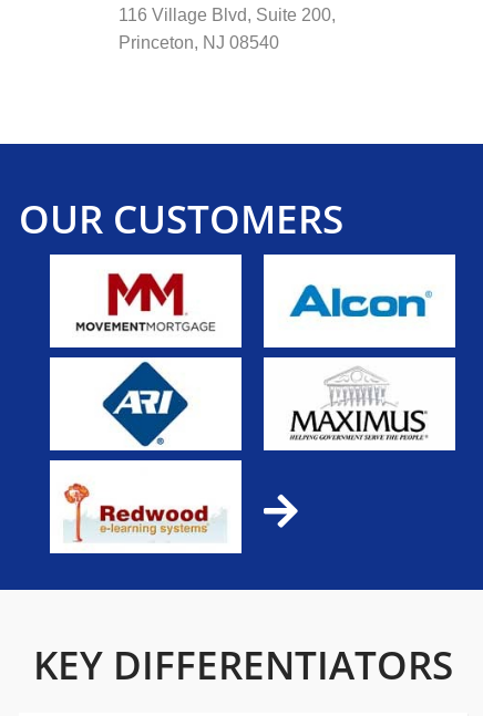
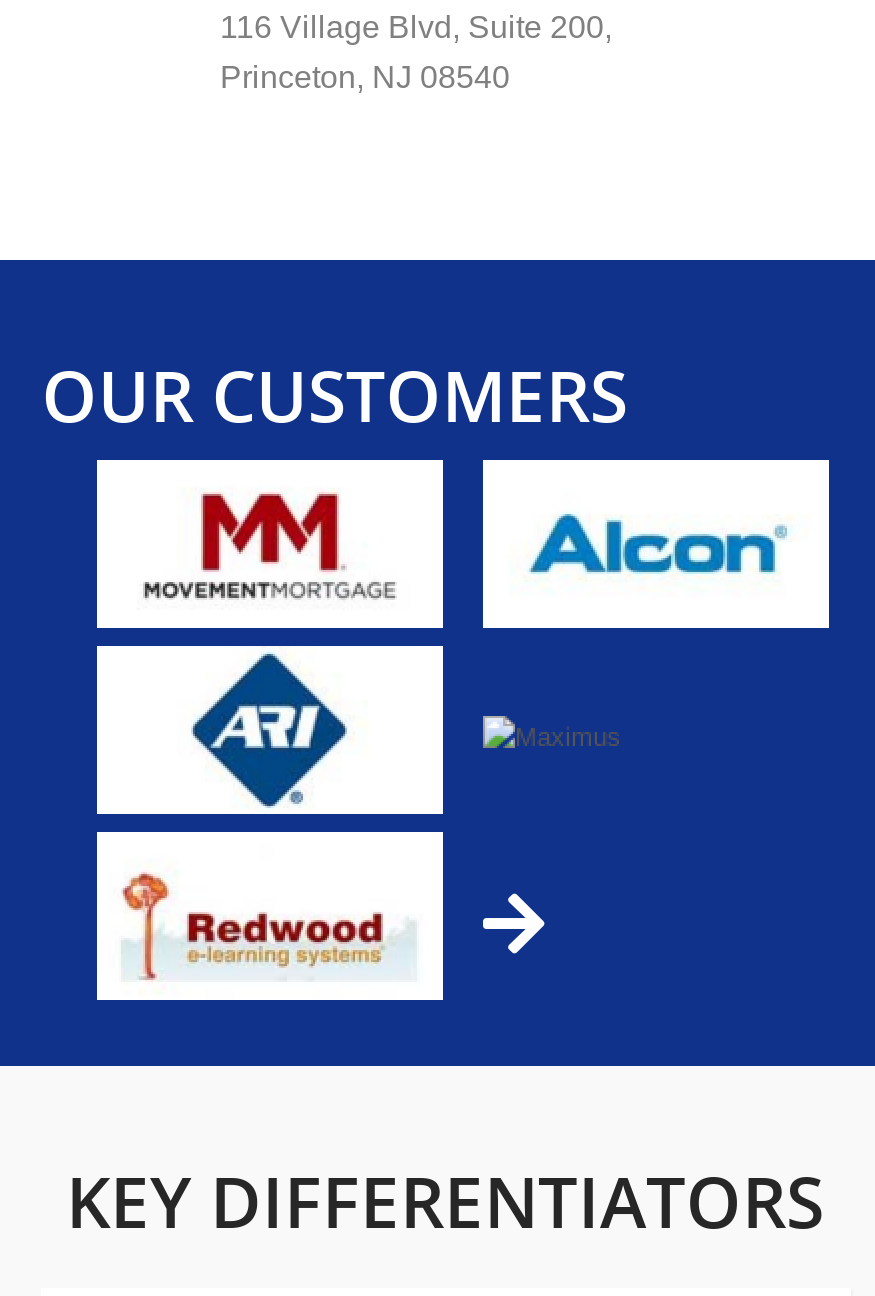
- [image]
